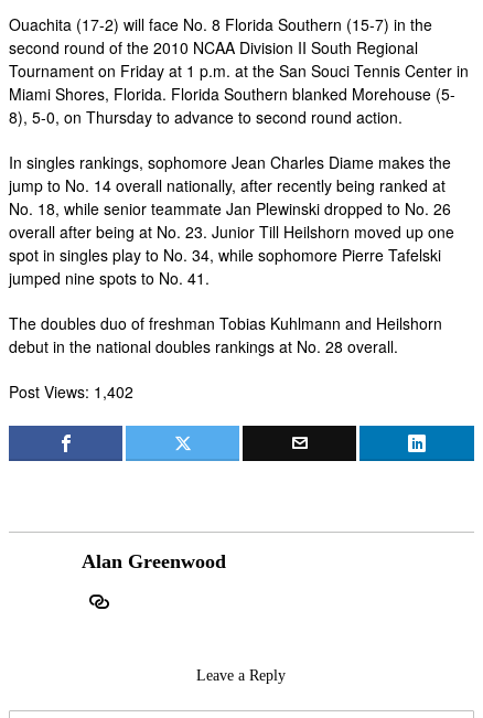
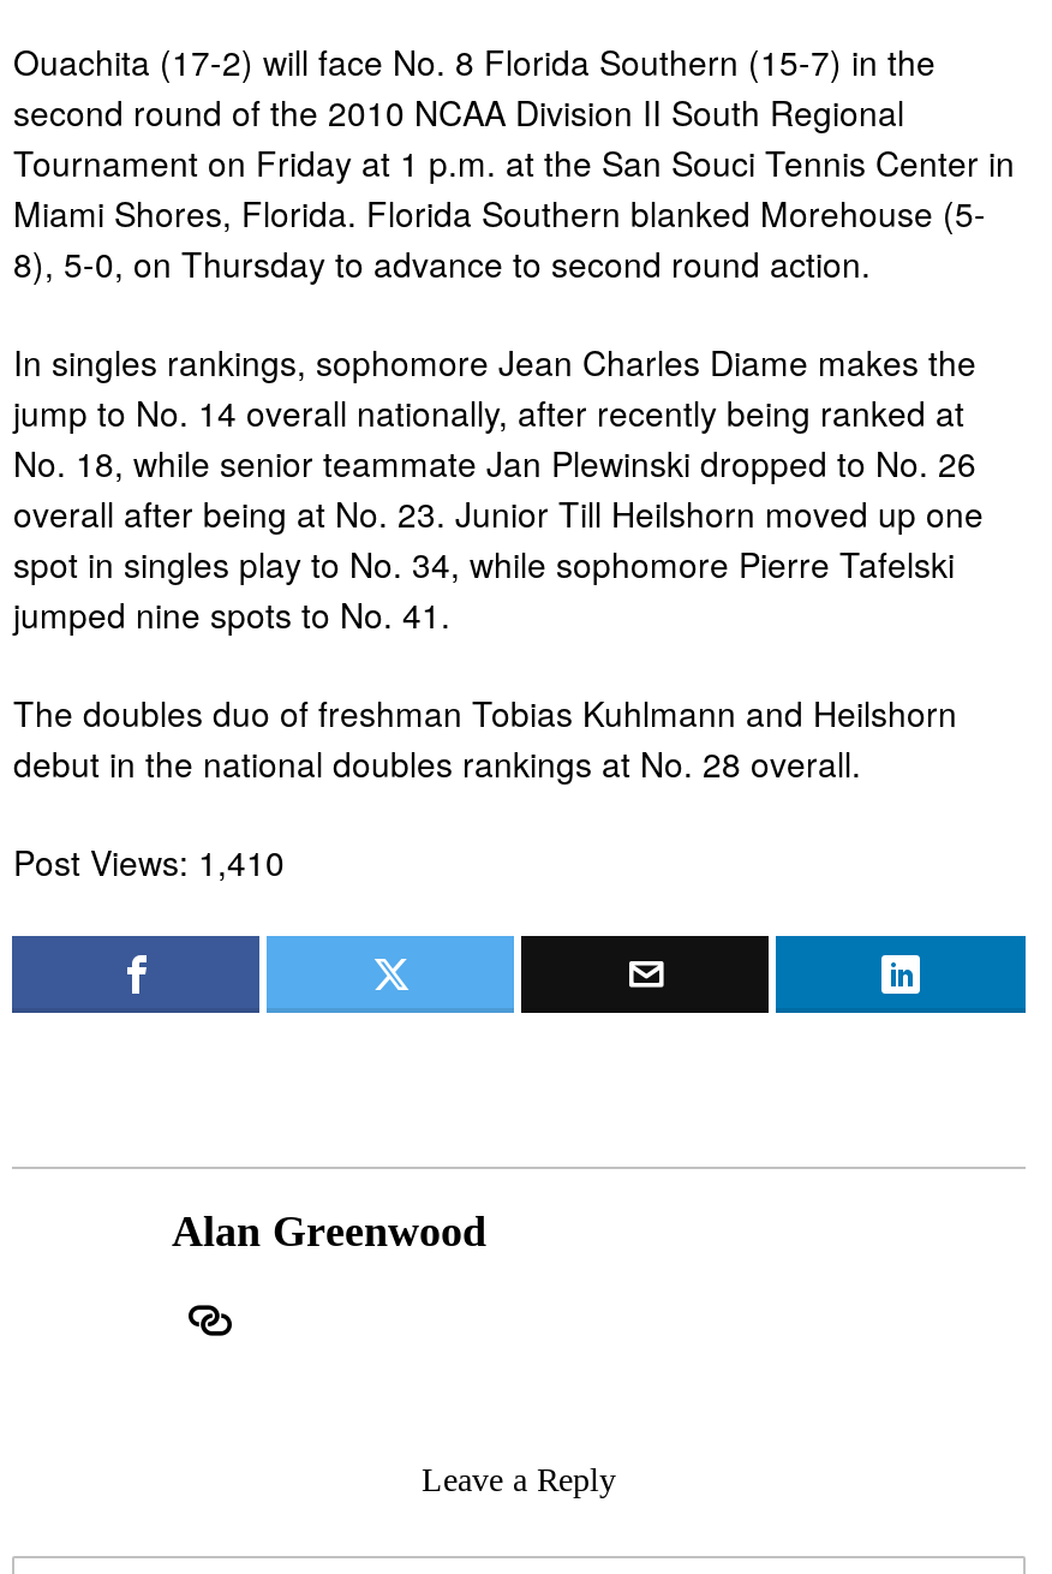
- Post Views: 1,402
+ Post Views: 1,410
